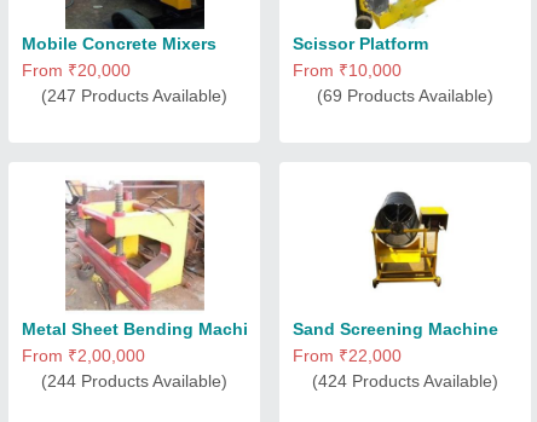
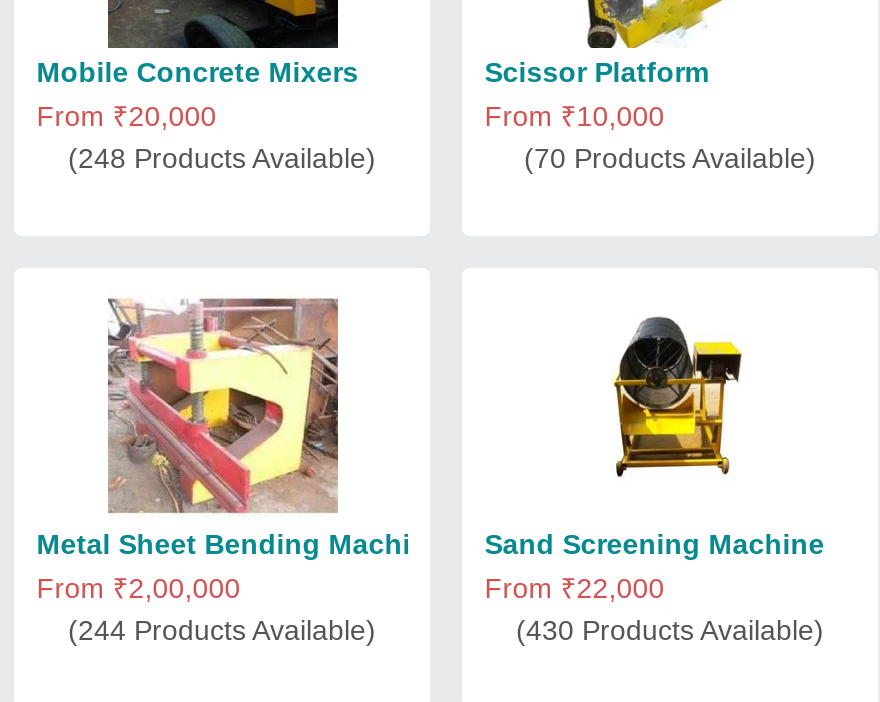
- (247 Products Available)
+ (248 Products Available)

- (69 Products Available)
+ (70 Products Available)

- (424 Products Available)
+ (430 Products Available)
